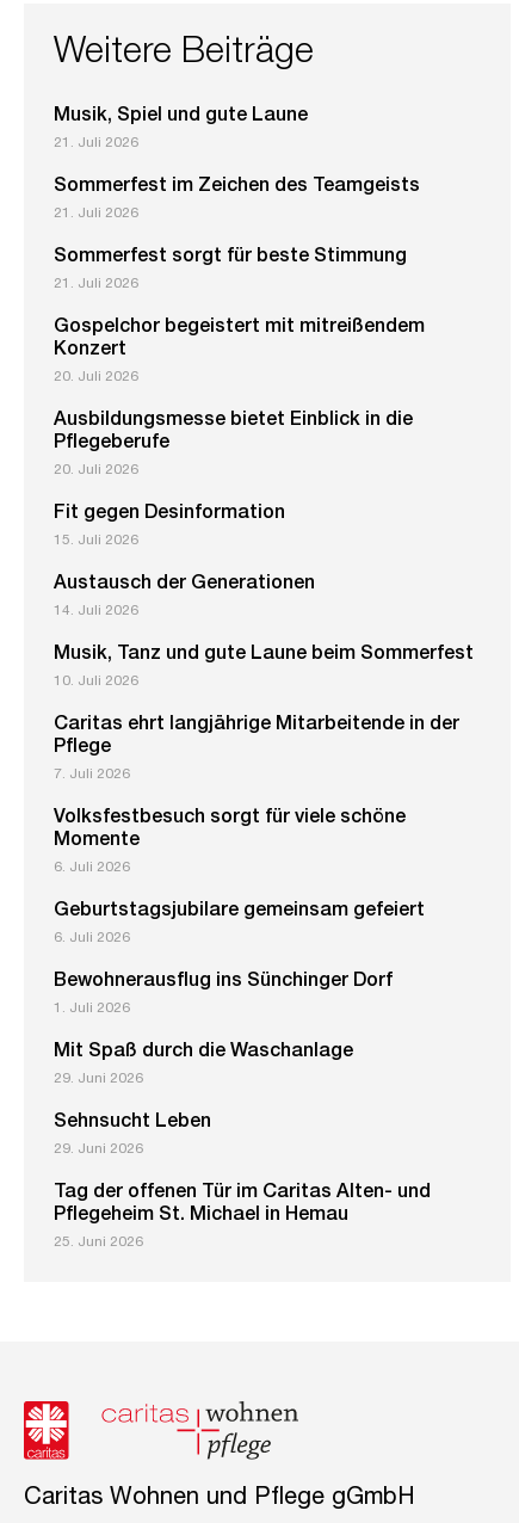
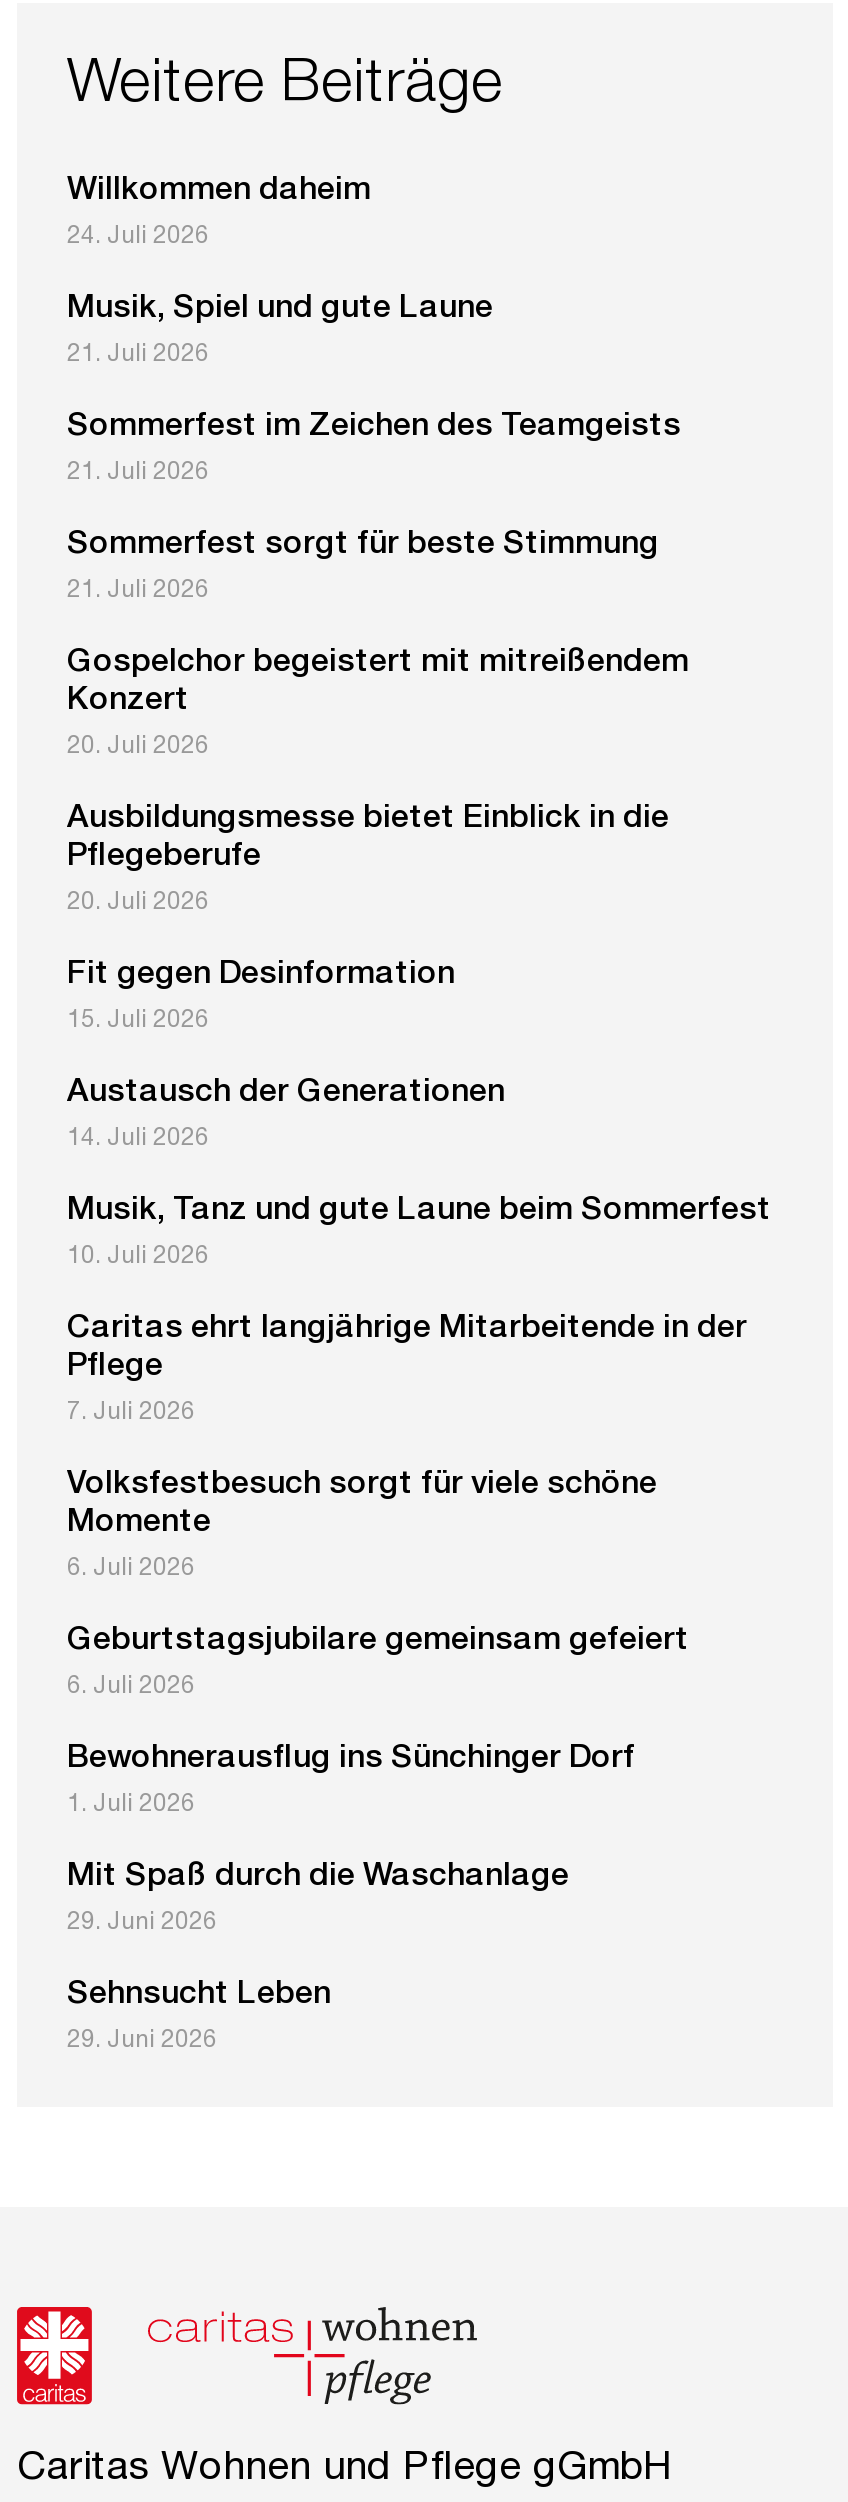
+ Willkommen daheim
+ 24. Juli 2026

moved down: Musik, Spiel und gute Laune | 21. Juli 2026 | Sommerfest im Zeichen des Teamgeists | ... | Sehnsucht Leben | 29. Juni 2026

- Tag der offenen Tür im Caritas Alten- und
- Pflegeheim St. Michael in Hemau
- 25. Juni 2026
